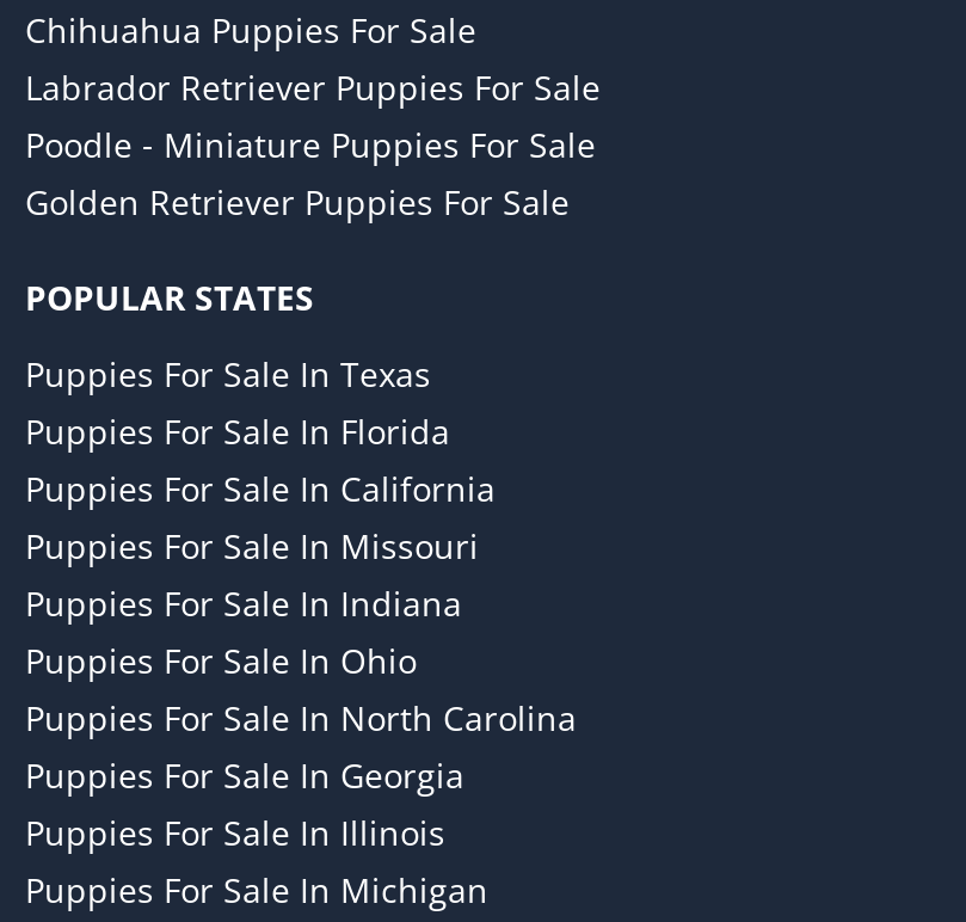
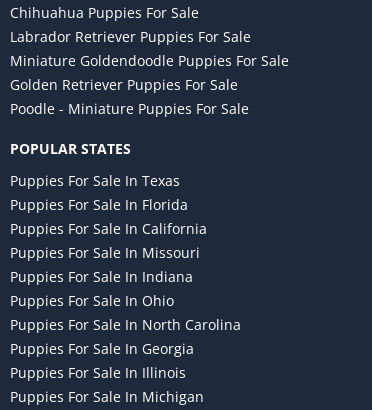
moved down: Poodle - Miniature Puppies For Sale

+ Miniature Goldendoodle Puppies For Sale
